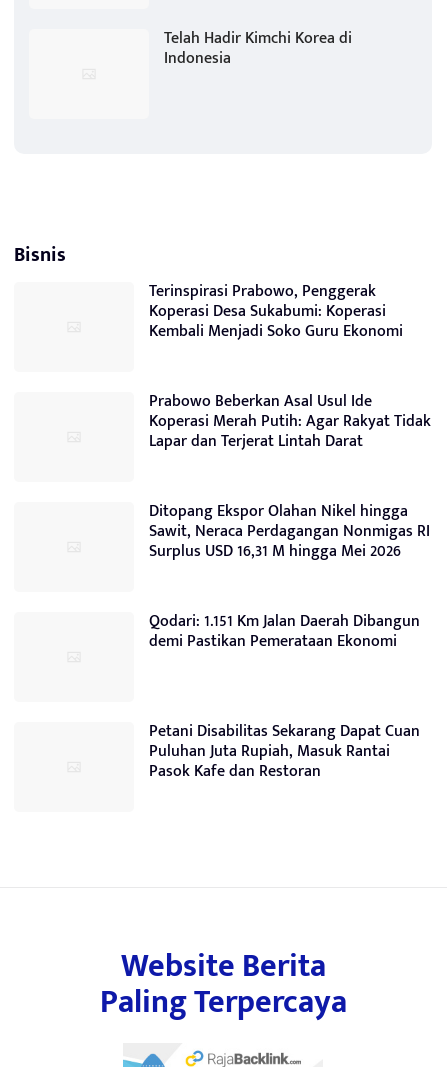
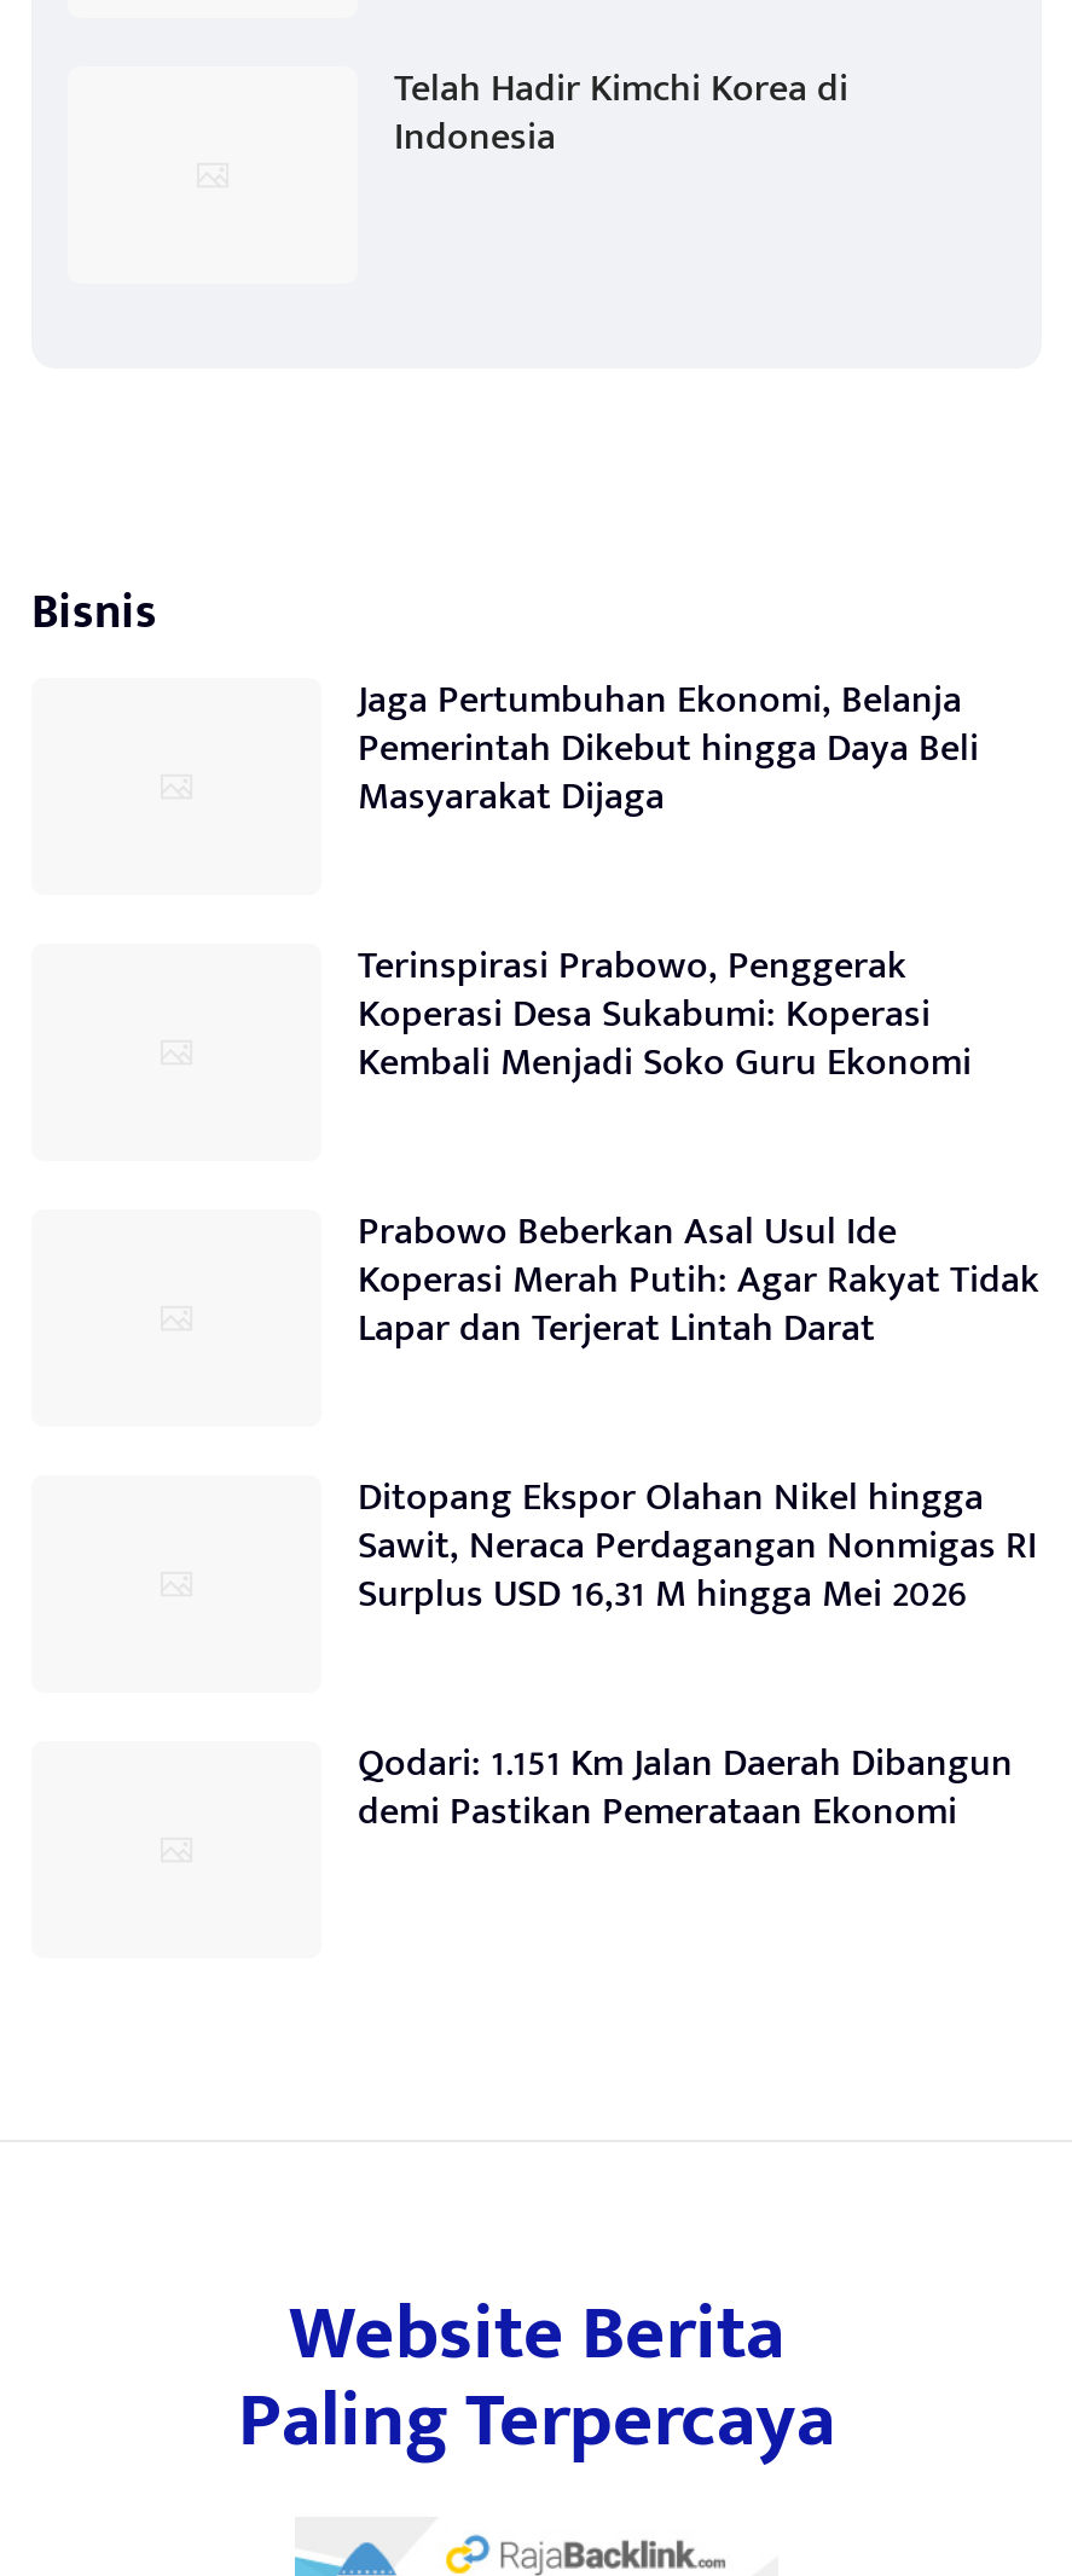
+ Jaga Pertumbuhan Ekonomi, Belanja
+ Pemerintah Dikebut hingga Daya Beli
+ Masyarakat Dijaga

moved down: Terinspirasi Prabowo, Penggerak | Koperasi Desa Sukabumi: Koperasi | Kembali Menjadi Soko Guru Ekonomi | ... | Qodari: 1.151 Km Jalan Daerah Dibangun | demi Pastikan Pemerataan Ekonomi

- Petani Disabilitas Sekarang Dapat Cuan
- Puluhan Juta Rupiah, Masuk Rantai
- Pasok Kafe dan Restoran
